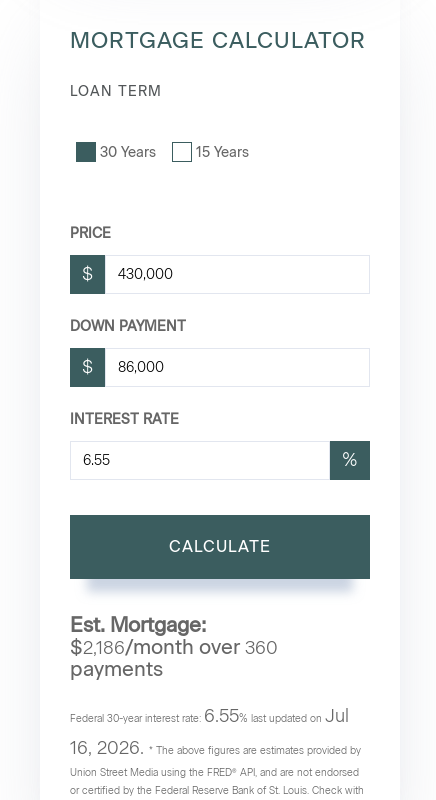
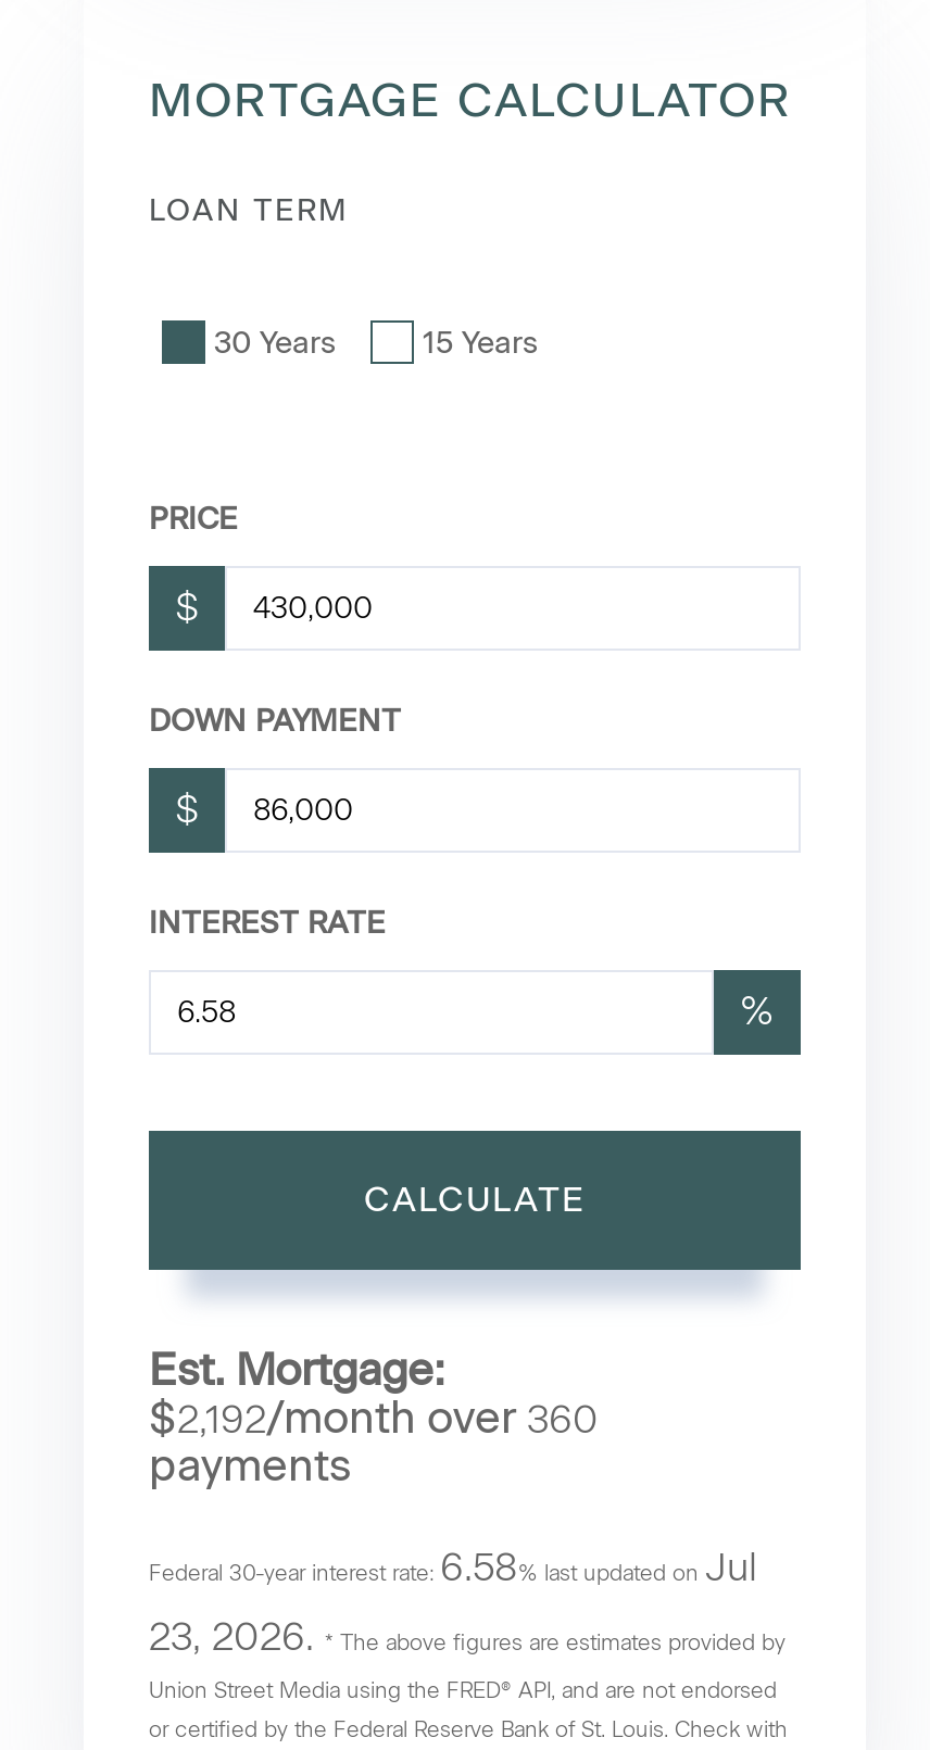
- $2,186/month over 360
+ $2,192/month over 360

- Federal 30-year interest rate: 6.55% last updated on Jul
+ Federal 30-year interest rate: 6.58% last updated on Jul

- 16, 2026. * The above figures are estimates provided by
+ 23, 2026. * The above figures are estimates provided by
